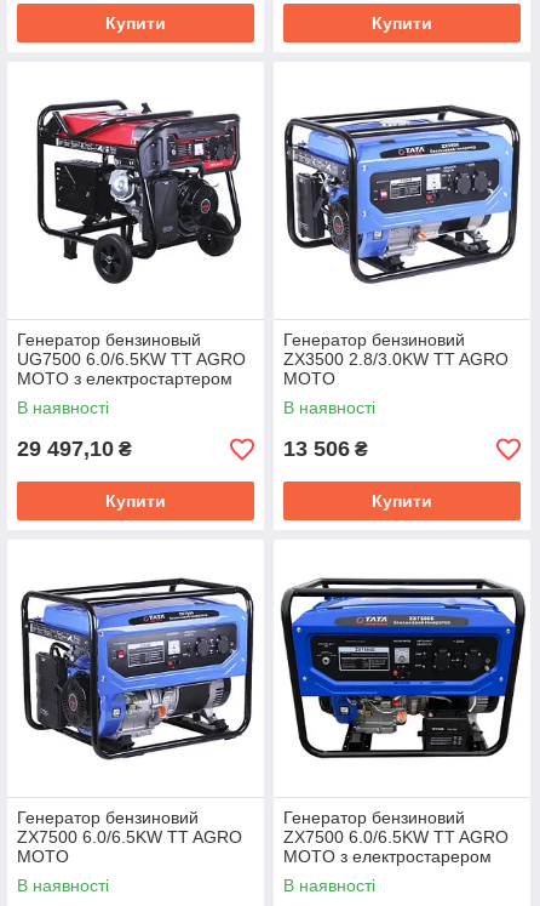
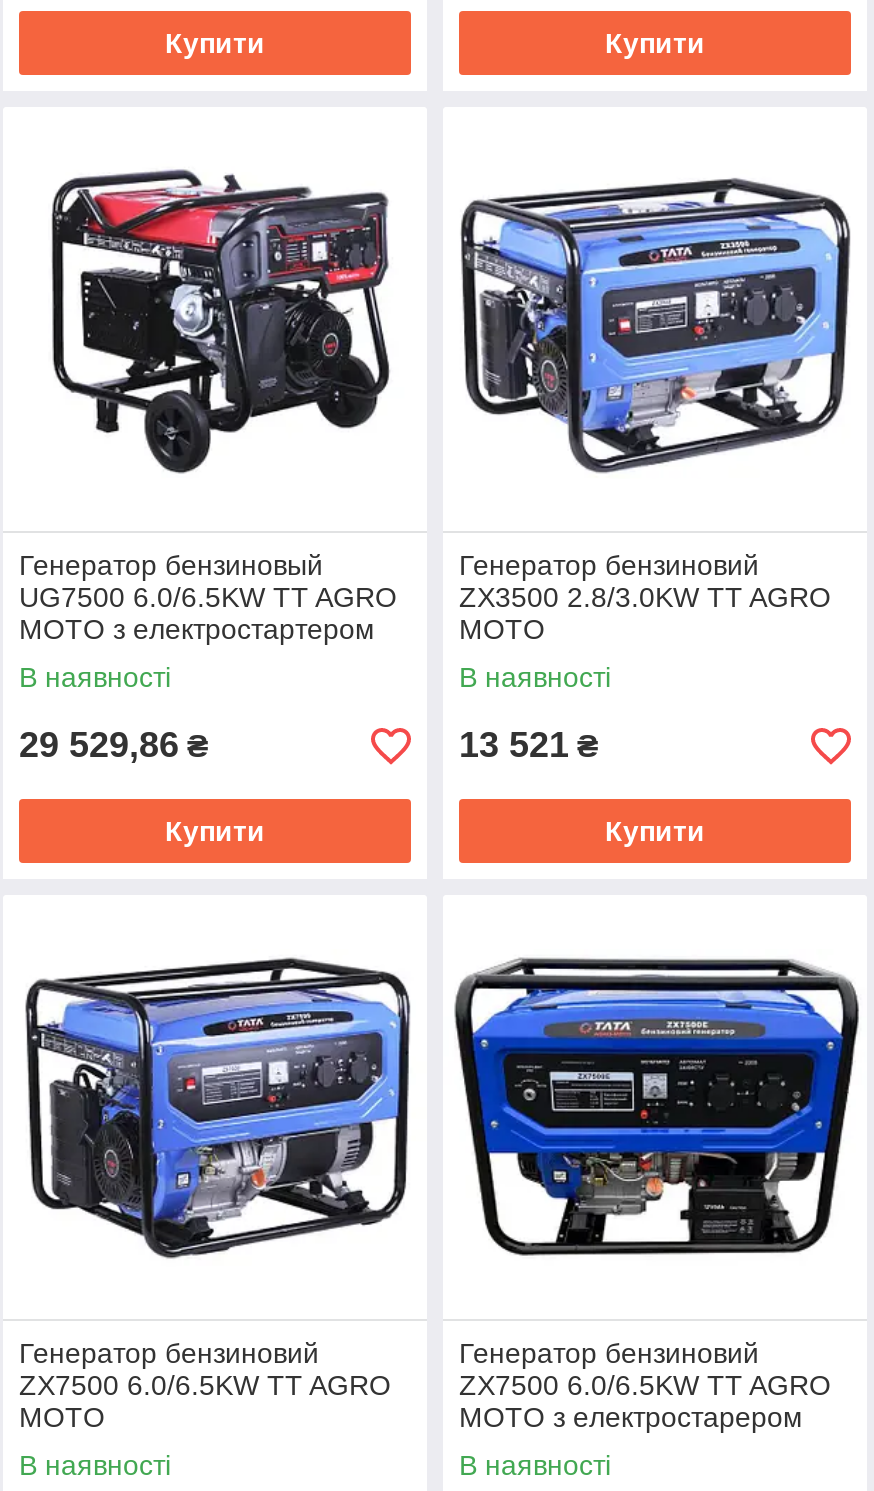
- 29 497,10 ₴
+ 29 529,86 ₴

- 13 506 ₴
+ 13 521 ₴
